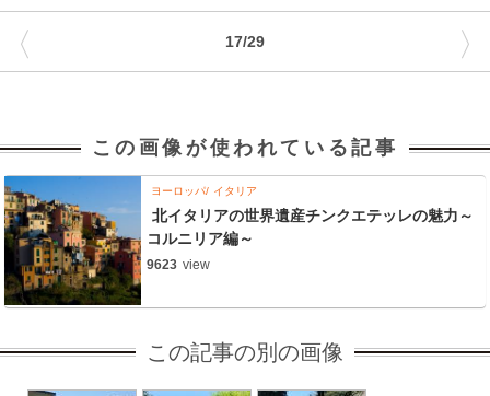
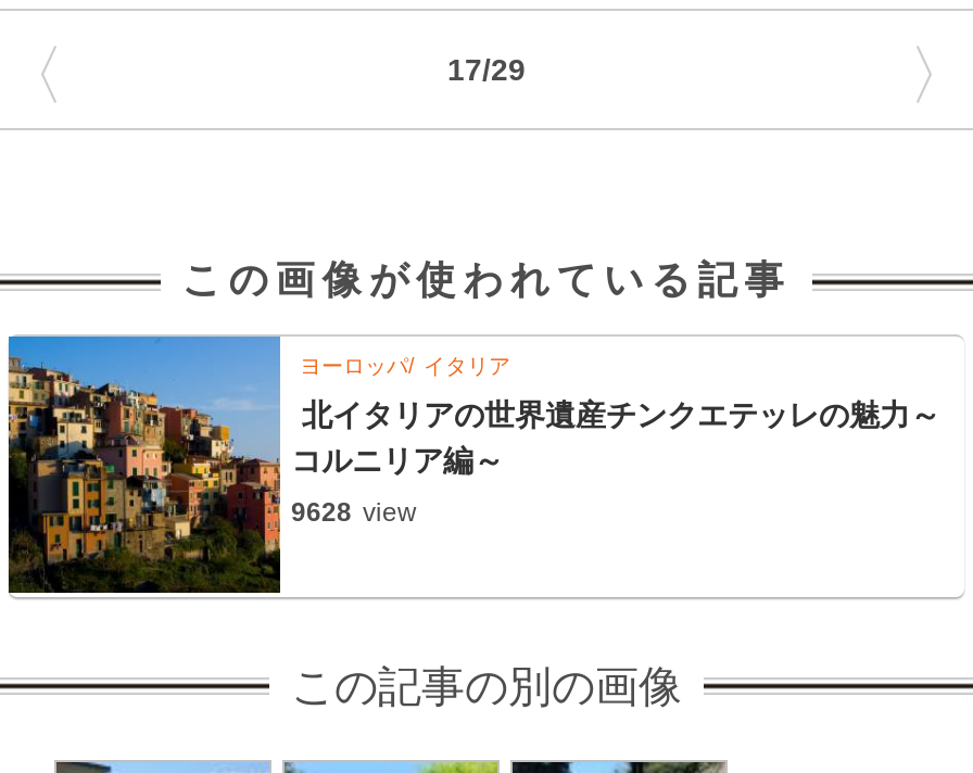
- 9623 view
+ 9628 view
